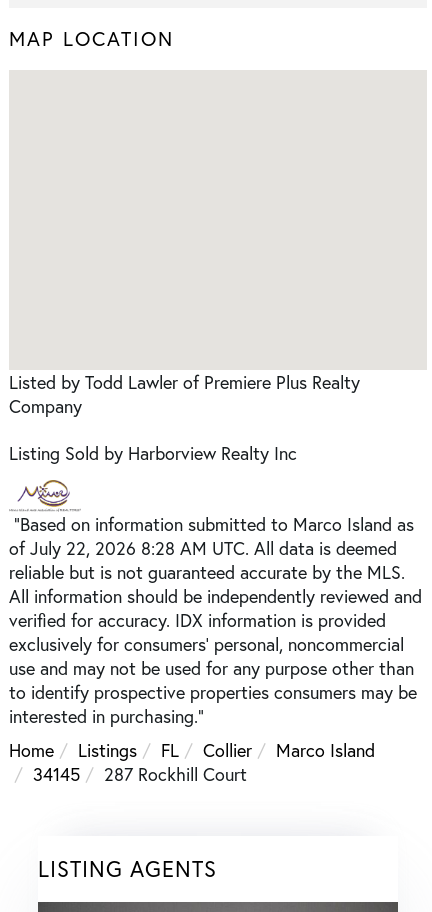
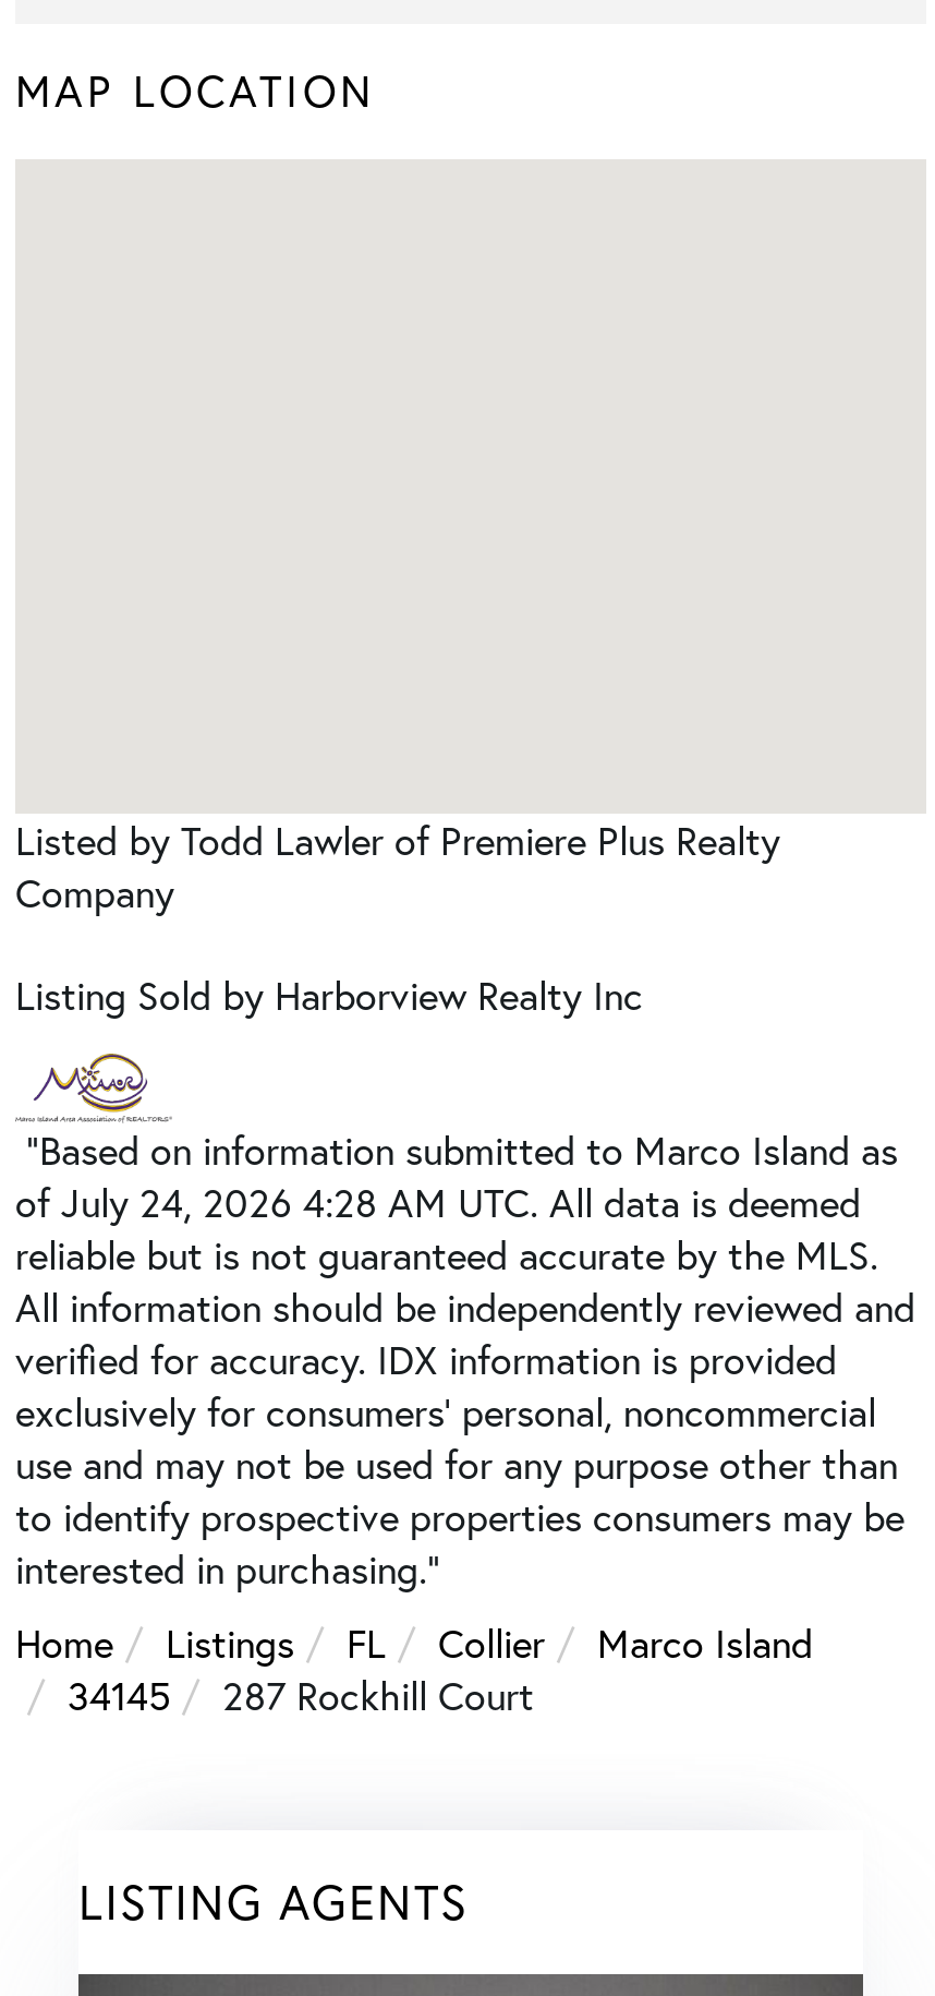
- of July 22, 2026 8:28 AM UTC. All data is deemed
+ of July 24, 2026 4:28 AM UTC. All data is deemed
